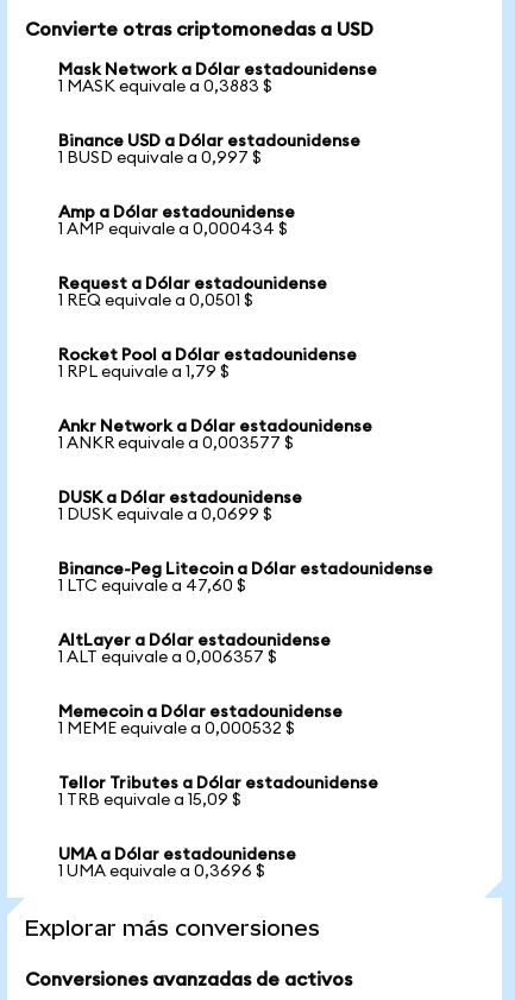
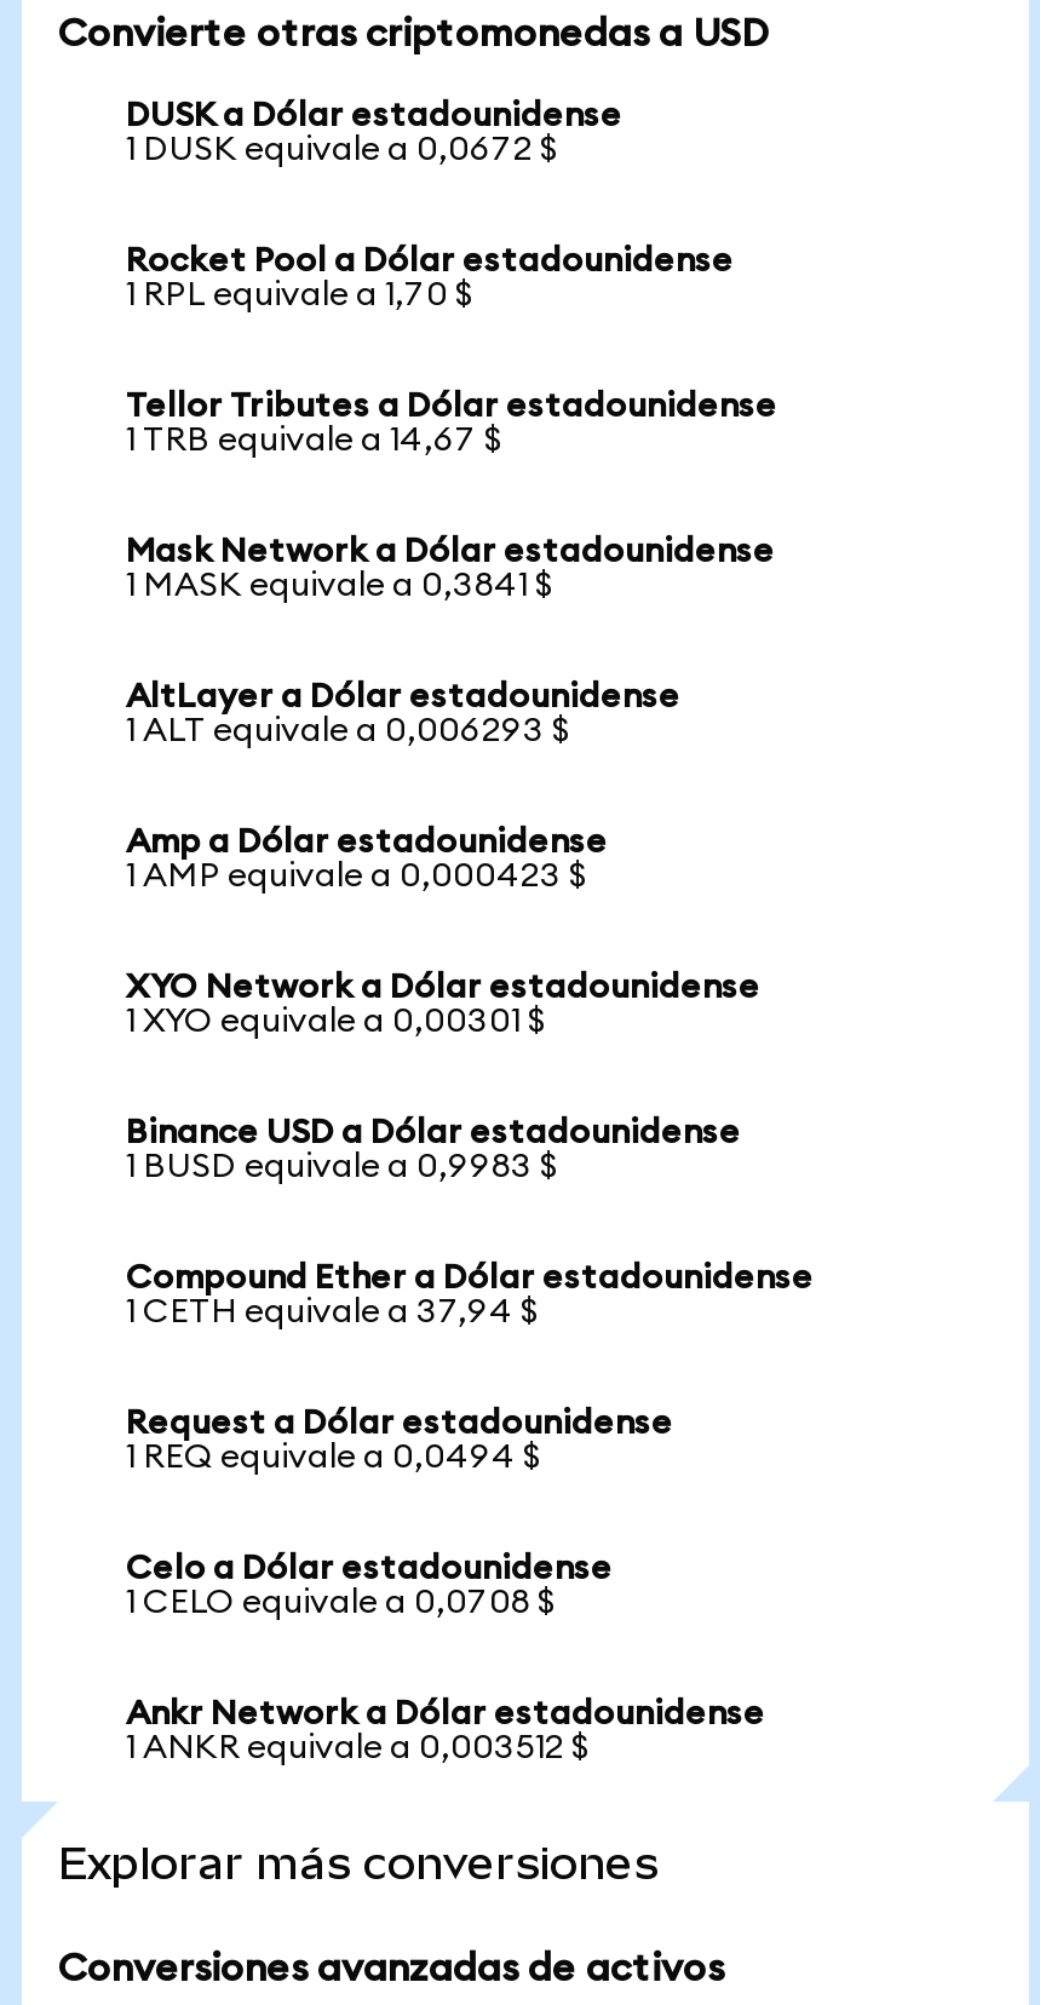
+ 1 DUSK equivale a 0,0672 $
+ 1 RPL equivale a 1,70 $
+ 1 TRB equivale a 14,67 $

moved down: Mask Network a Dólar estadounidense

- 1 MASK equivale a 0,3883 $
+ 1 MASK equivale a 0,3841 $
+ 1 ALT equivale a 0,006293 $
+ 1 AMP equivale a 0,000423 $
+ XYO Network a Dólar estadounidense
+ 1 XYO equivale a 0,00301 $

moved down: Binance USD a Dólar estadounidense

- 1 BUSD equivale a 0,997 $
+ 1 BUSD equivale a 0,9983 $

moved up: Amp a Dólar estadounidense

- 1 AMP equivale a 0,000434 $
+ Compound Ether a Dólar estadounidense
+ 1 CETH equivale a 37,94 $

moved down: Request a Dólar estadounidense

- 1 REQ equivale a 0,0501 $
+ 1 REQ equivale a 0,0494 $

moved up: Rocket Pool a Dólar estadounidense

- 1 RPL equivale a 1,79 $
+ Celo a Dólar estadounidense
+ 1 CELO equivale a 0,0708 $

moved down: Ankr Network a Dólar estadounidense

- 1 ANKR equivale a 0,003577 $
- 1 DUSK equivale a 0,0699 $
- Binance-Peg Litecoin a Dólar estadounidense
- 1 LTC equivale a 47,60 $
- 1 ALT equivale a 0,006357 $
- Memecoin a Dólar estadounidense
- 1 MEME equivale a 0,000532 $
- 1 TRB equivale a 15,09 $
- UMA a Dólar estadounidense
- 1 UMA equivale a 0,3696 $
+ 1 ANKR equivale a 0,003512 $

moved up: DUSK a Dólar estadounidense

moved up: AltLayer a Dólar estadounidense

moved up: Tellor Tributes a Dólar estadounidense
